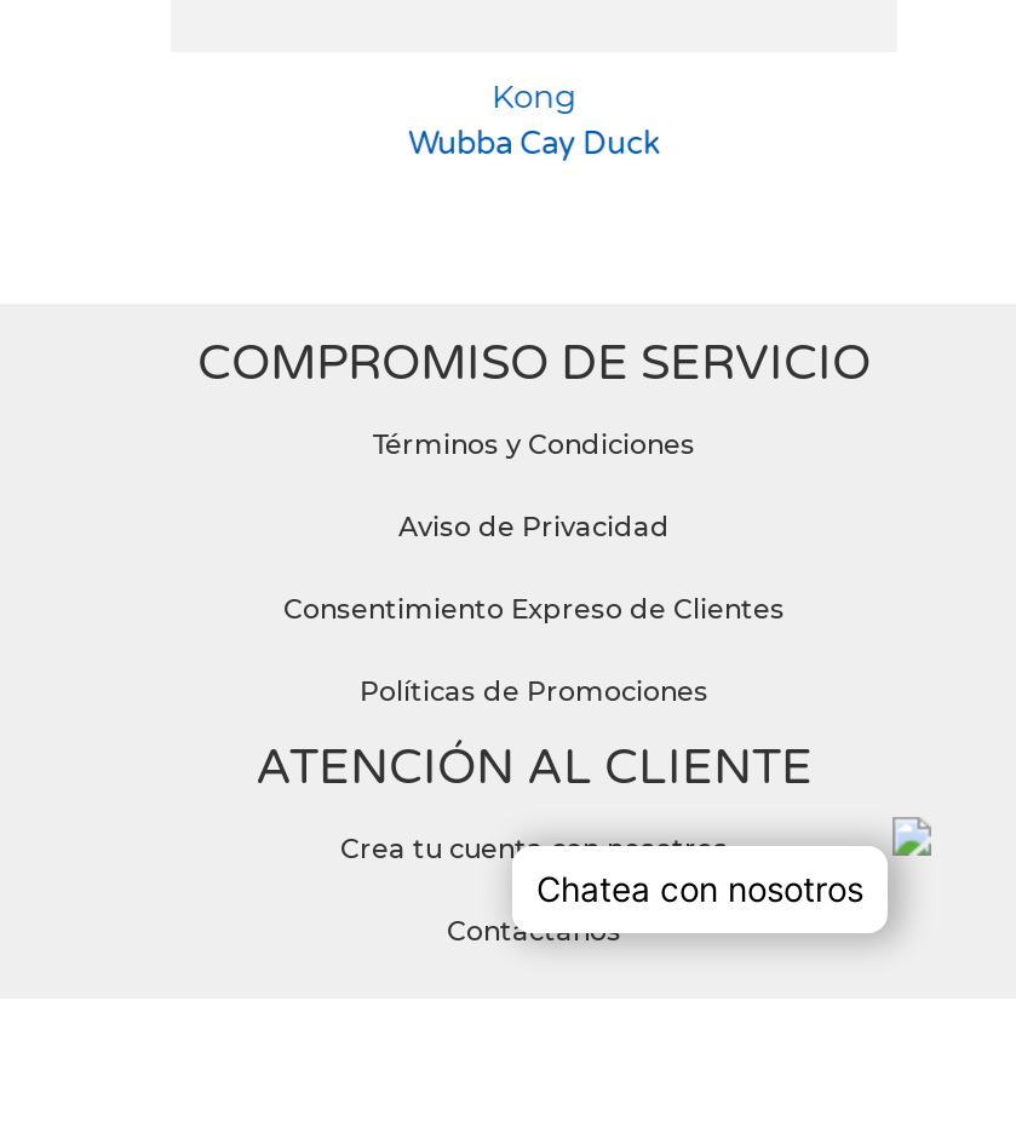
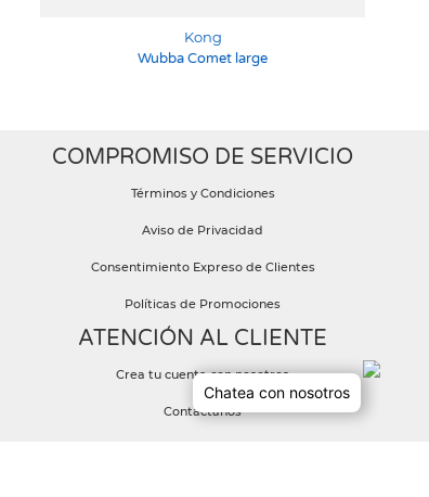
- Wubba Cay Duck
+ Wubba Comet large
